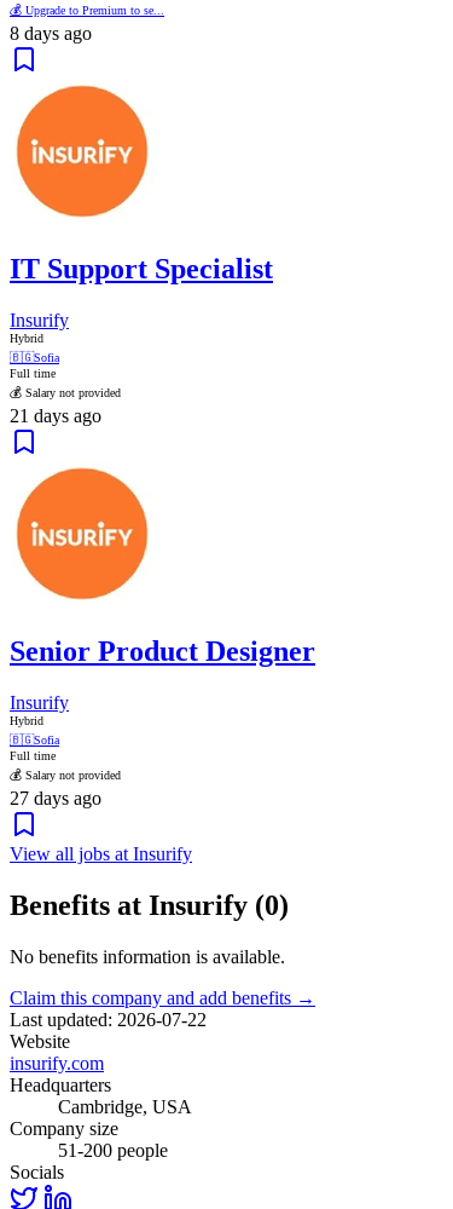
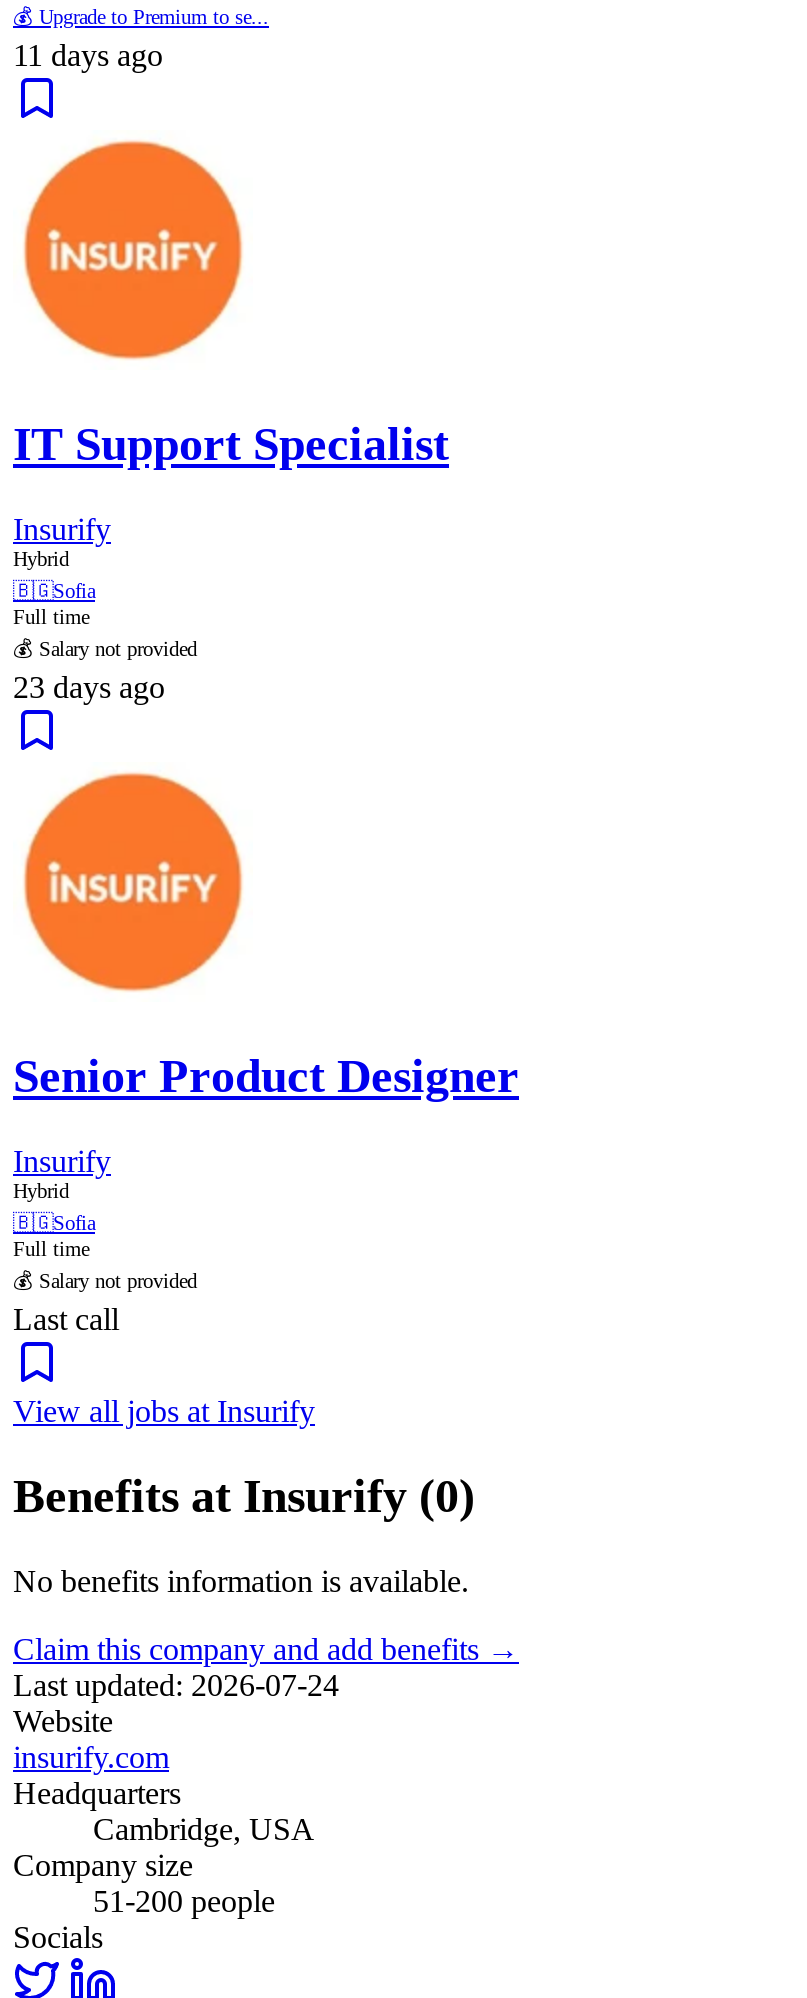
- 8 days ago
+ 11 days ago

- 21 days ago
+ 23 days ago

- 27 days ago
+ Last call

- Last updated: 2026-07-22
+ Last updated: 2026-07-24
